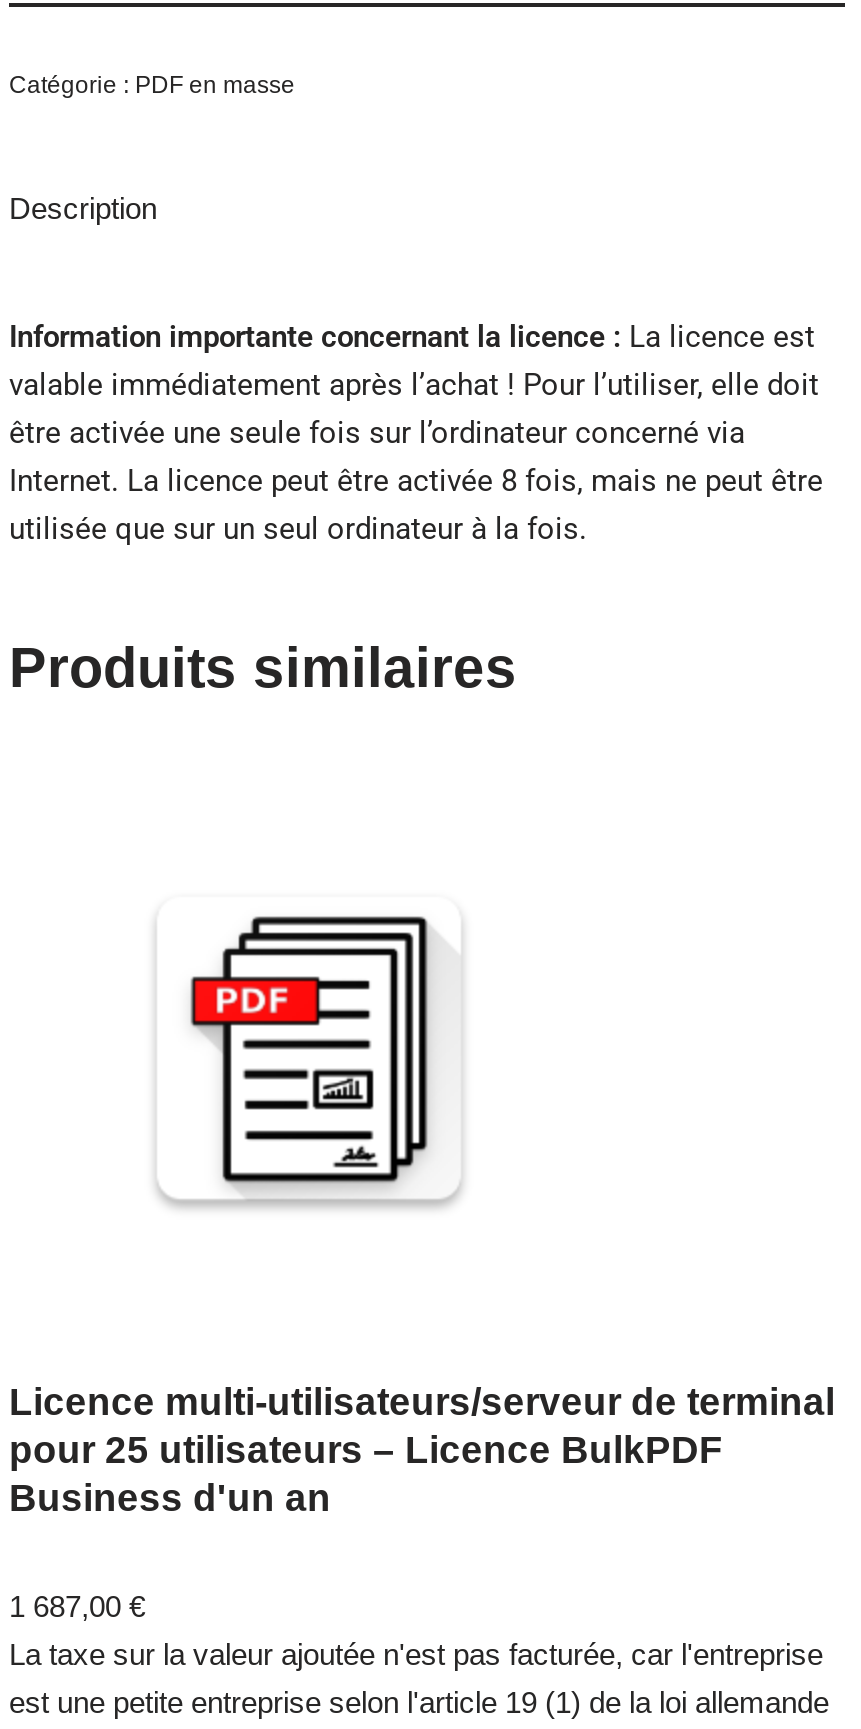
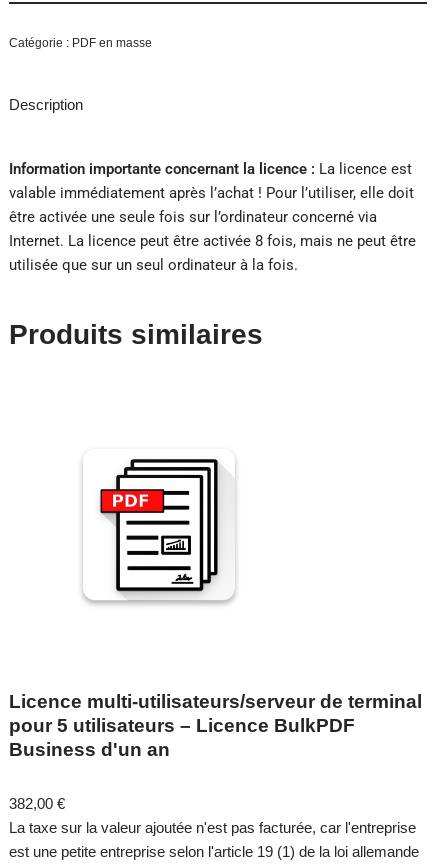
- pour 25 utilisateurs – Licence BulkPDF
+ pour 5 utilisateurs – Licence BulkPDF

- 1 687,00 €
+ 382,00 €
